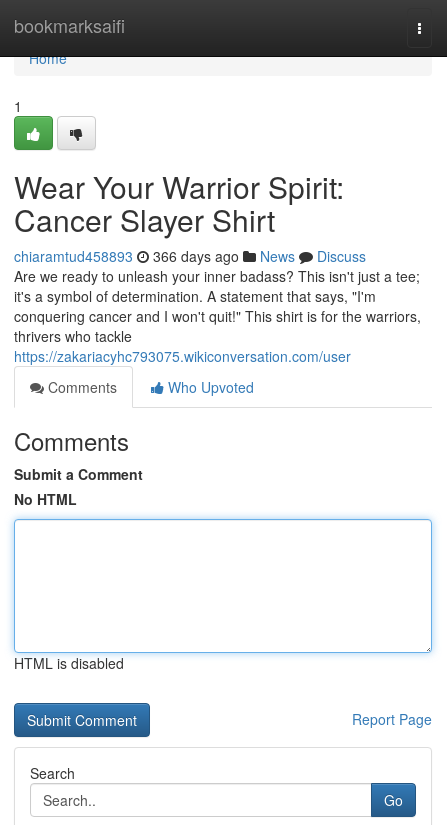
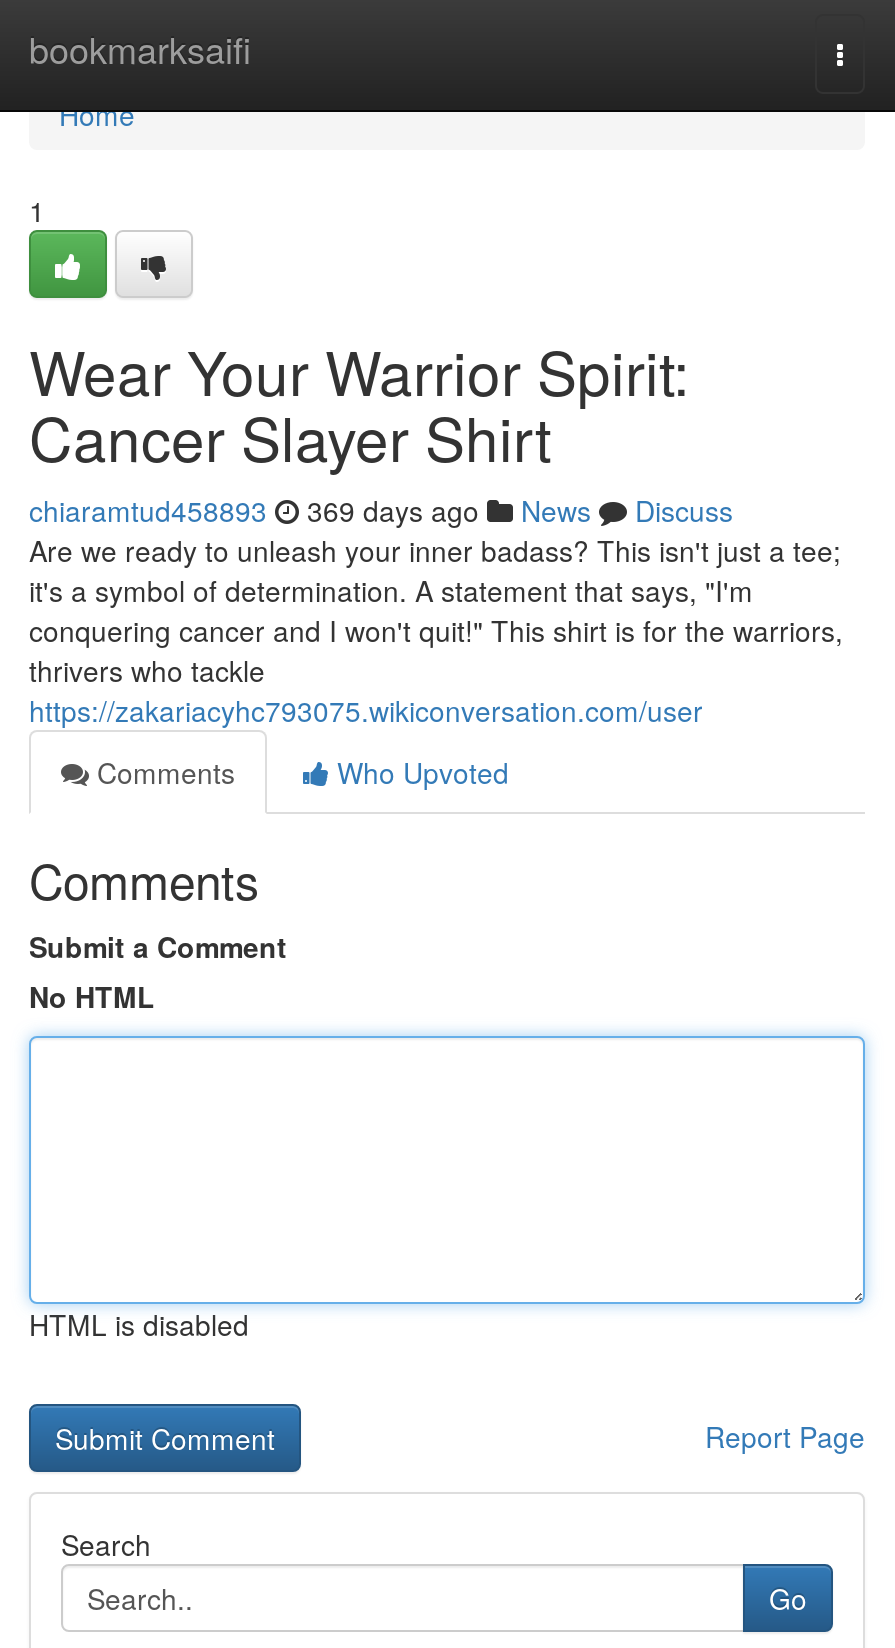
- chiaramtud458893 366 days ago News Discuss
+ chiaramtud458893 369 days ago News Discuss
